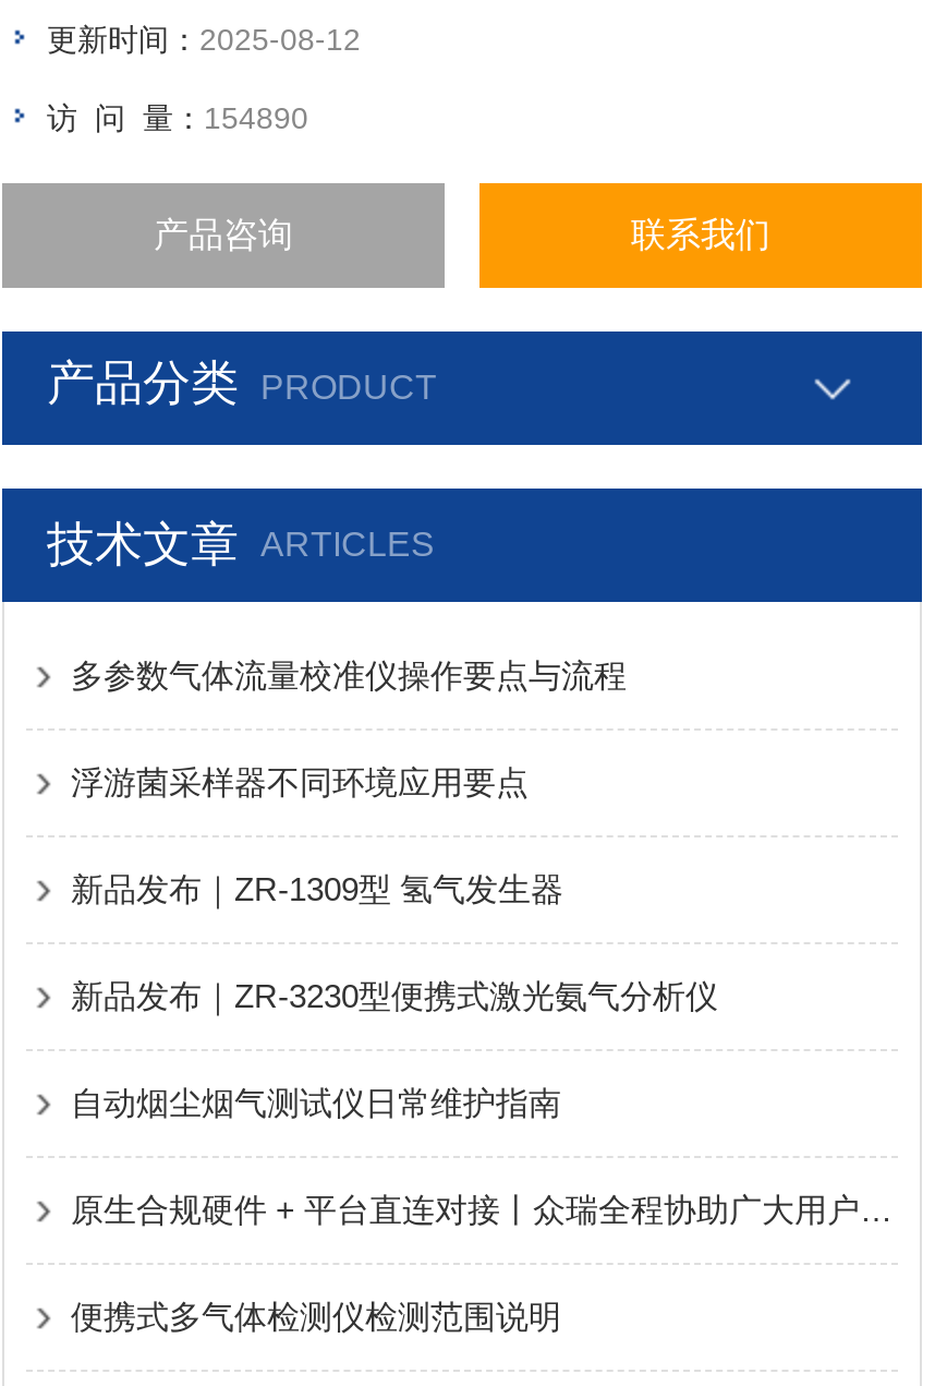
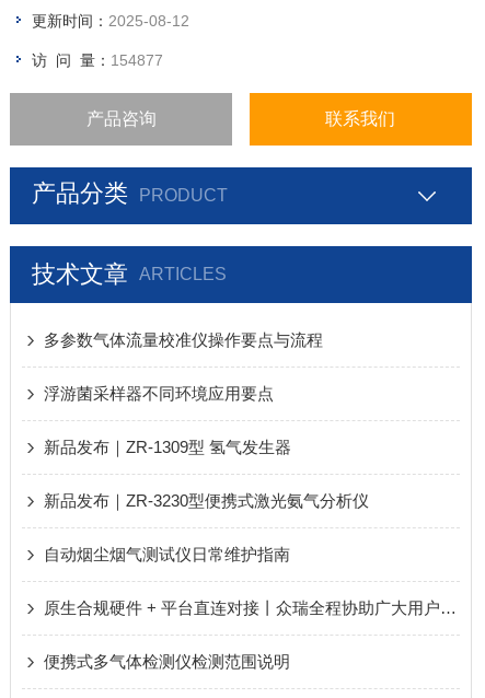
- 访 问 量：154890
+ 访 问 量：154877
